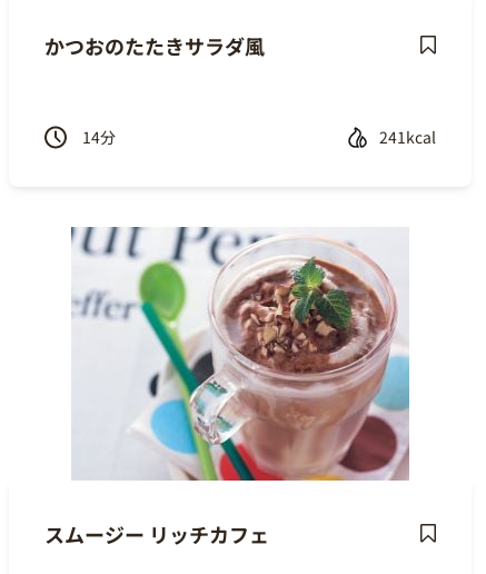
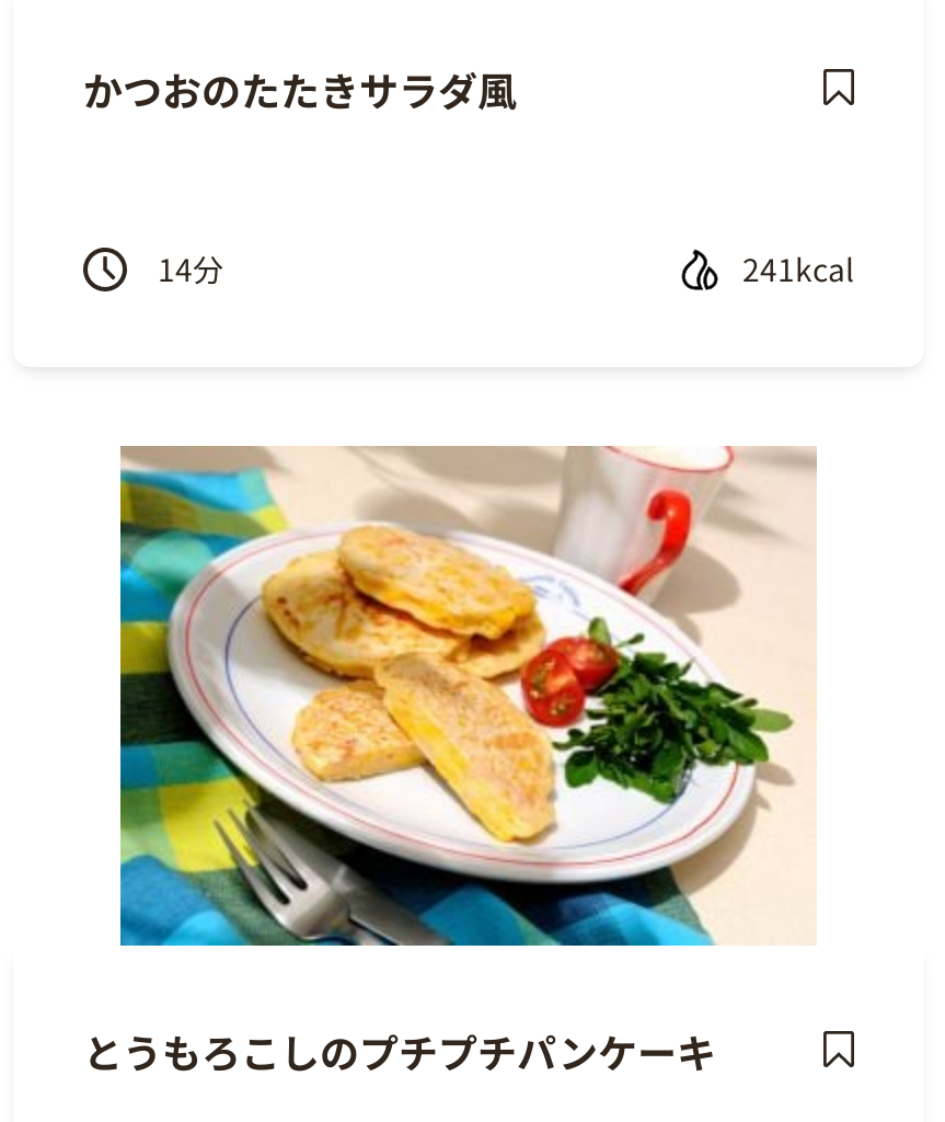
- [image]
- スムージー リッチカフェ
+ [image]
+ とうもろこしのプチプチパンケーキ
